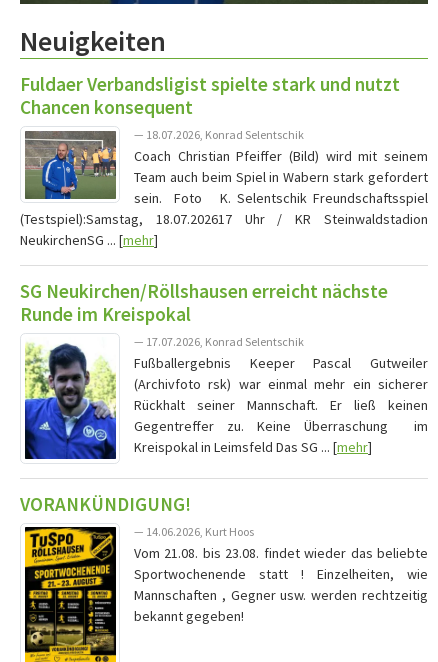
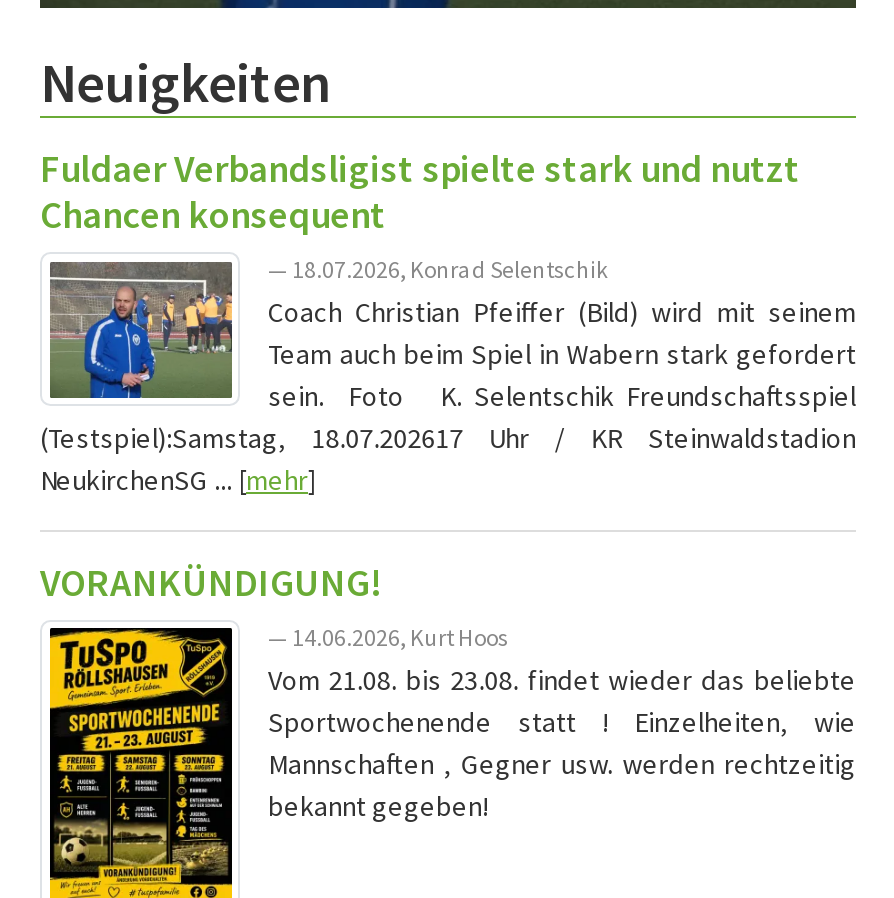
- [image]
- SG Neukirchen/Röllshausen erreicht nächste
- Runde im Kreispokal
- — 17.07.2026, Konrad Selentschik
- Fußballergebnis Keeper Pascal Gutweiler
- (Archivfoto rsk) war einmal mehr ein sicherer
- Rückhalt seiner Mannschaft. Er ließ keinen
- Gegentreffer zu. Keine Überraschung im
- Kreispokal in Leimsfeld Das SG ... [mehr]
